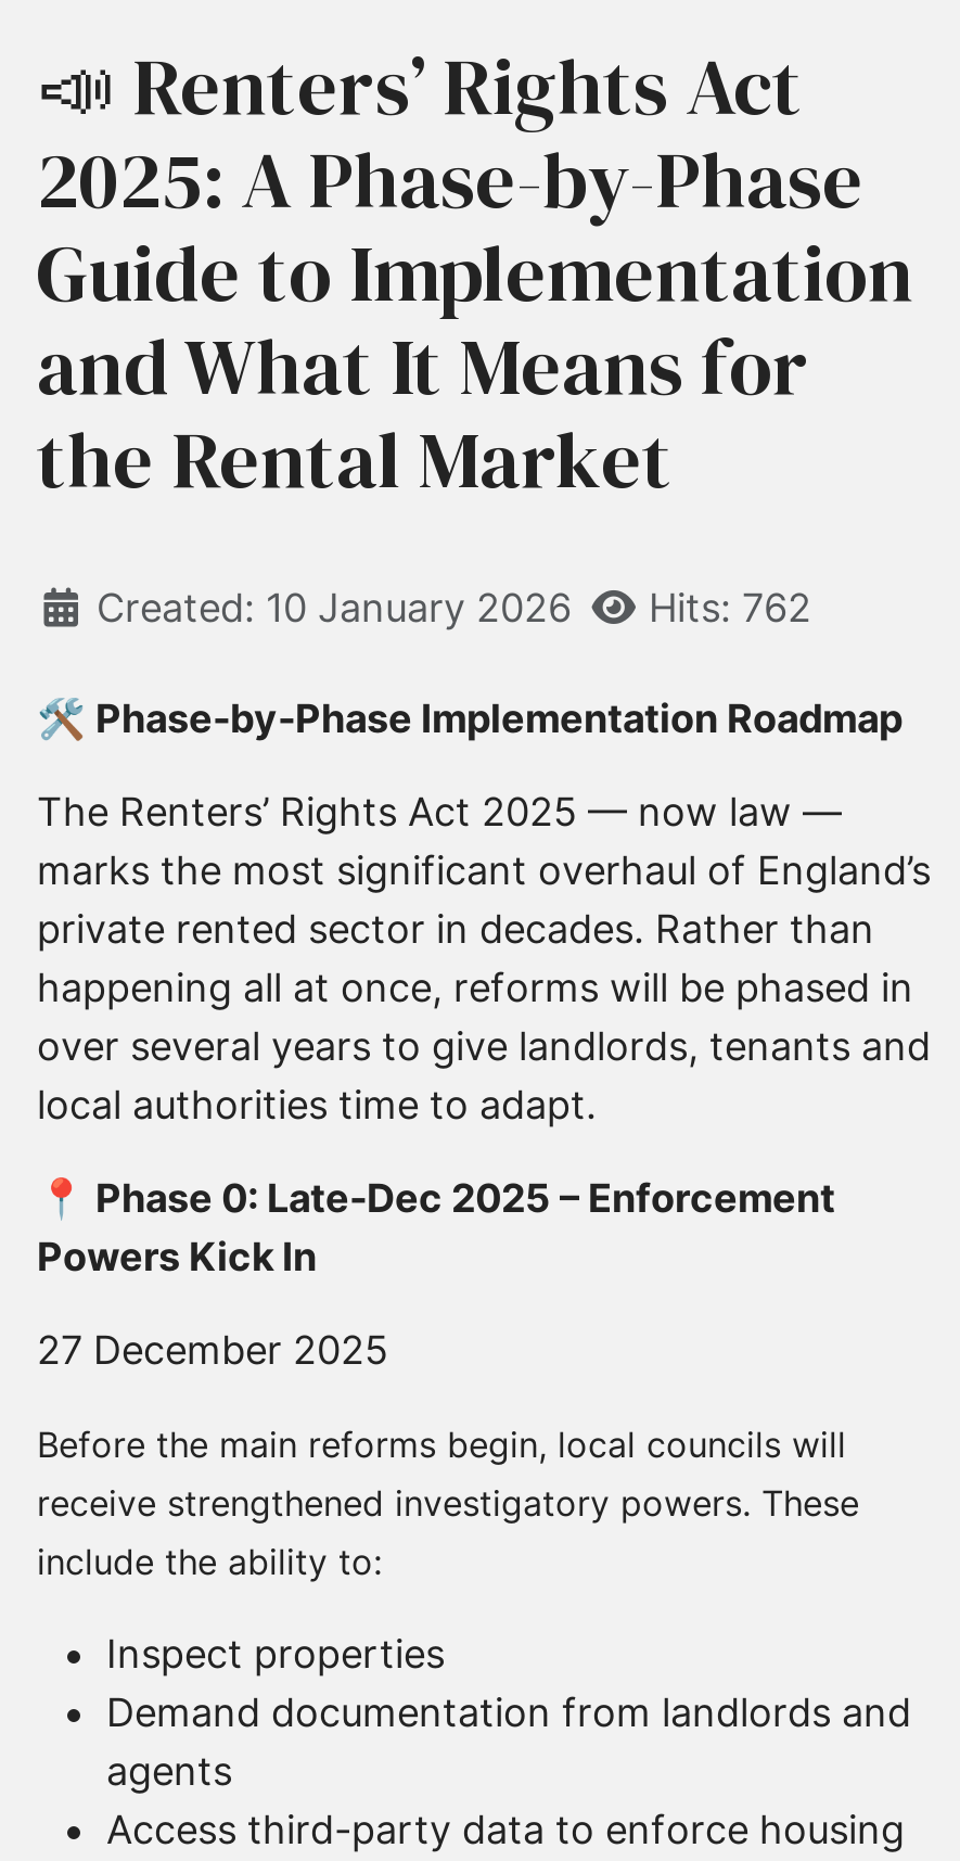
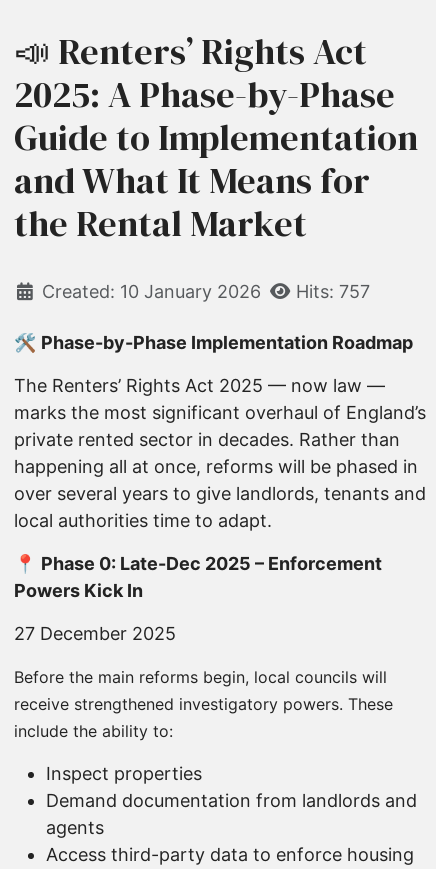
- Created: 10 January 2026 Hits: 762
+ Created: 10 January 2026 Hits: 757
